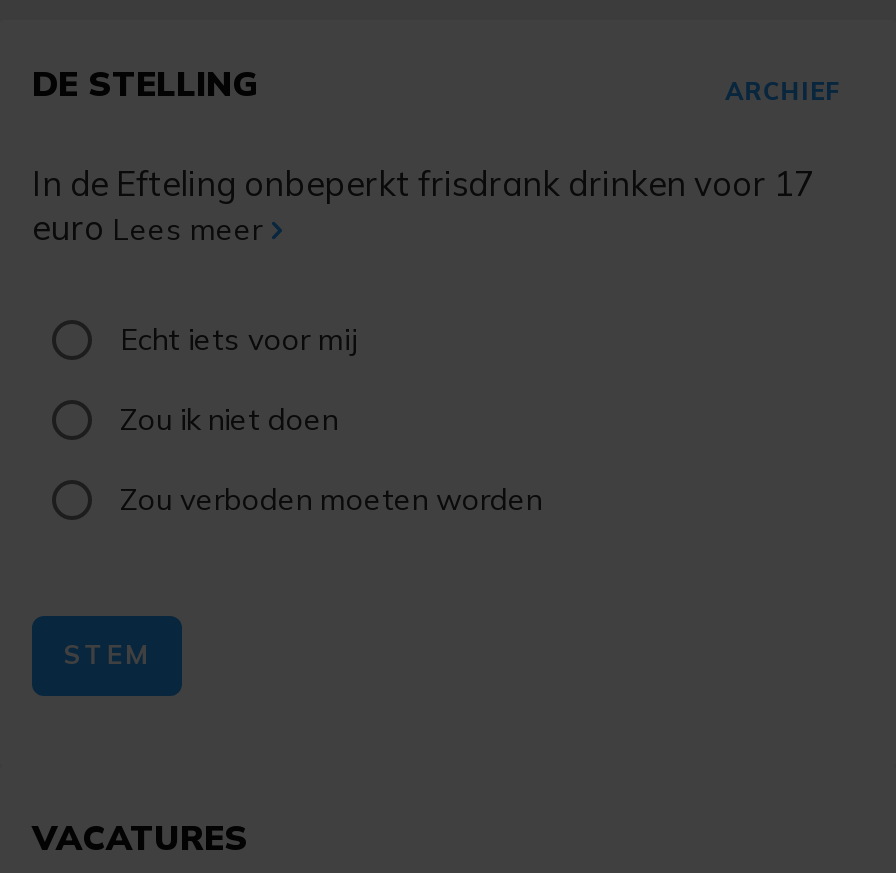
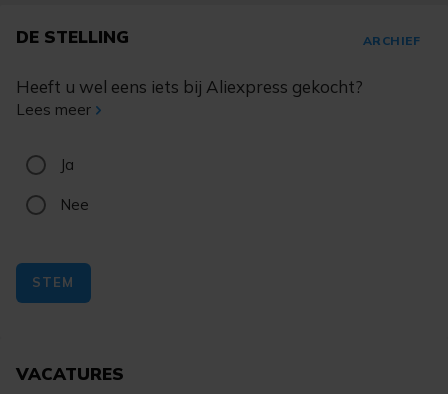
- In de Efteling onbeperkt frisdrank drinken voor 17
- euro Lees meer
- Echt iets voor mij
- Zou ik niet doen
- Zou verboden moeten worden
+ Heeft u wel eens iets bij Aliexpress gekocht?
+ Lees meer
+ Ja
+ Nee
